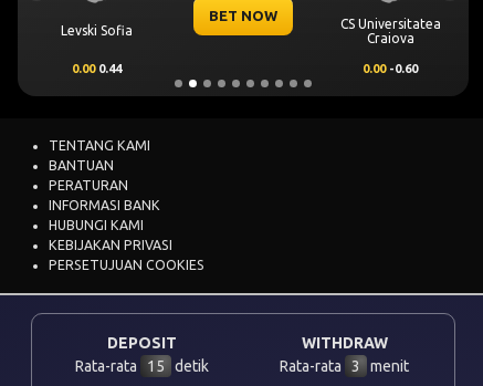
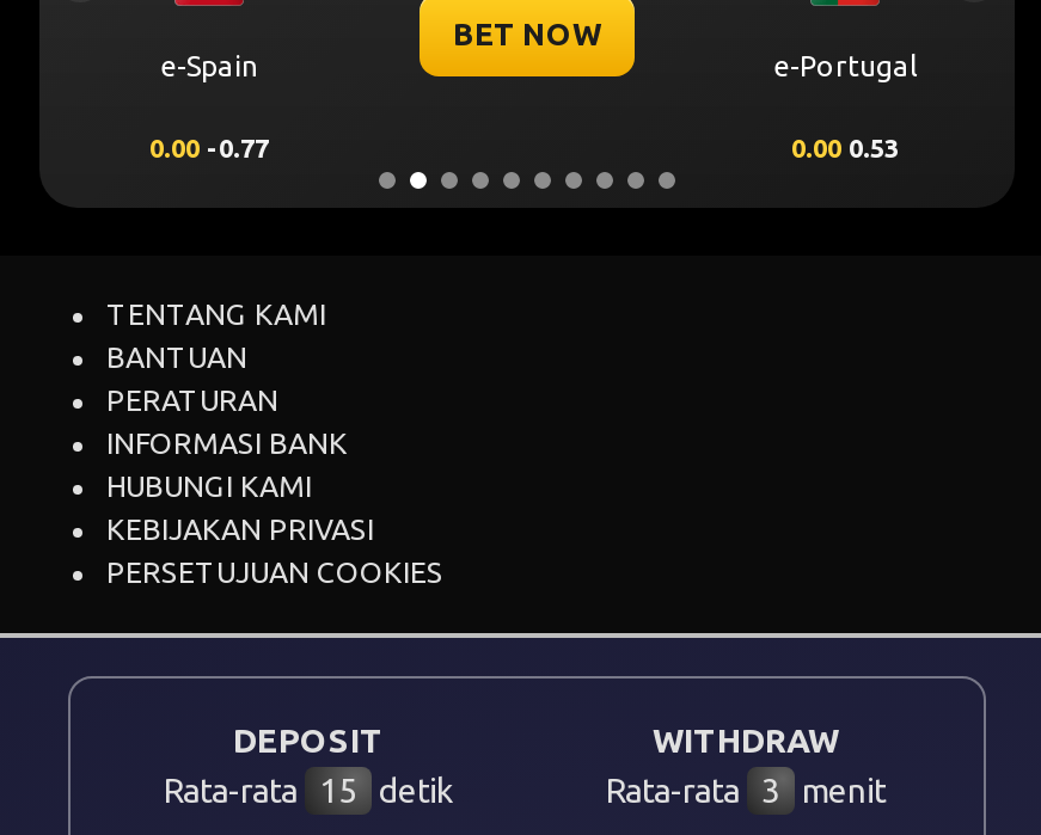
- CS Universitatea
- Craiova
+ e-Portugal

- Levski Sofia
+ e-Spain

- 0.00 0.44
- 0.00 -0.60
+ 0.00 -0.77
+ 0.00 0.53
